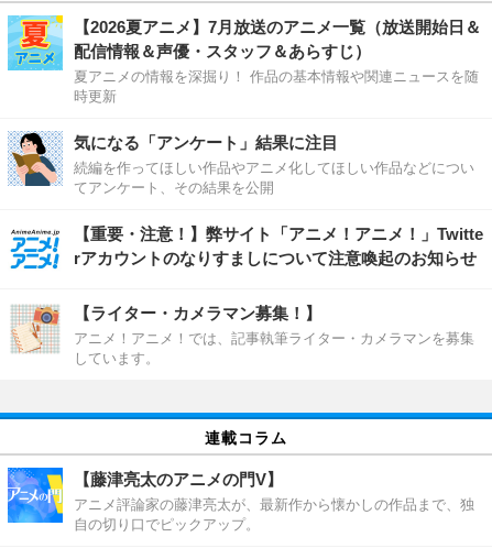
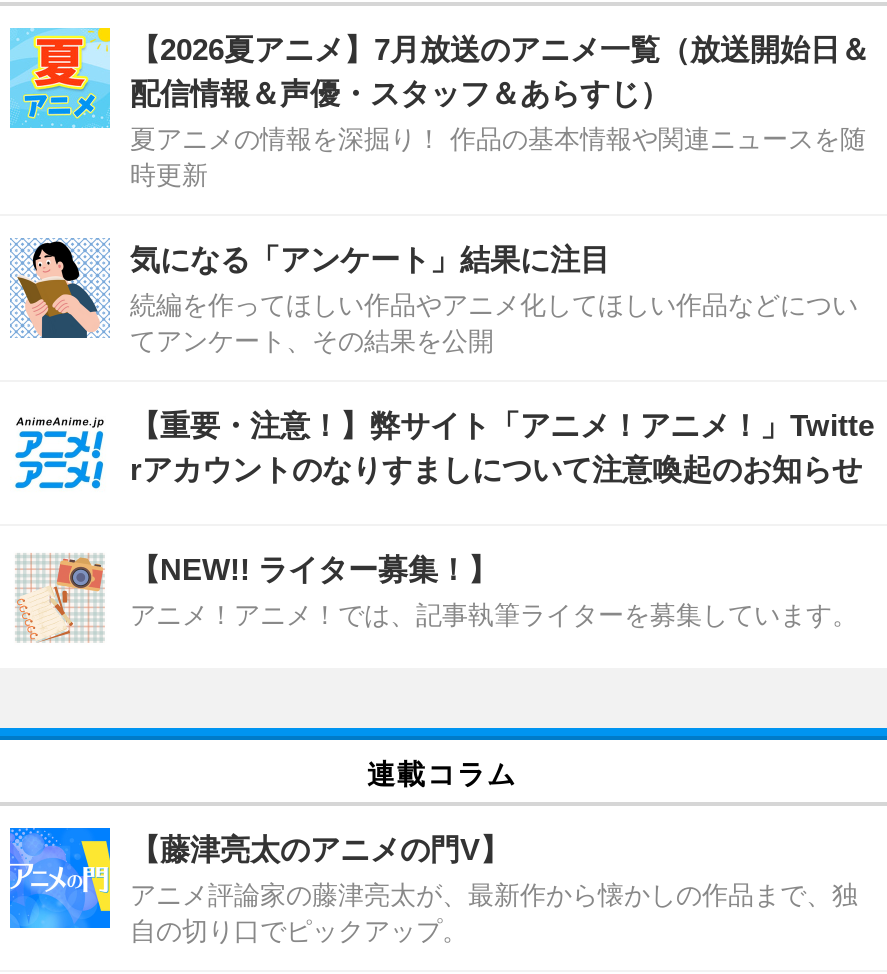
- 【ライター・カメラマン募集！】
- アニメ！アニメ！では、記事執筆ライター・カメラマンを募集
- しています。
+ 【NEW!! ライター募集！】
+ アニメ！アニメ！では、記事執筆ライターを募集しています。
